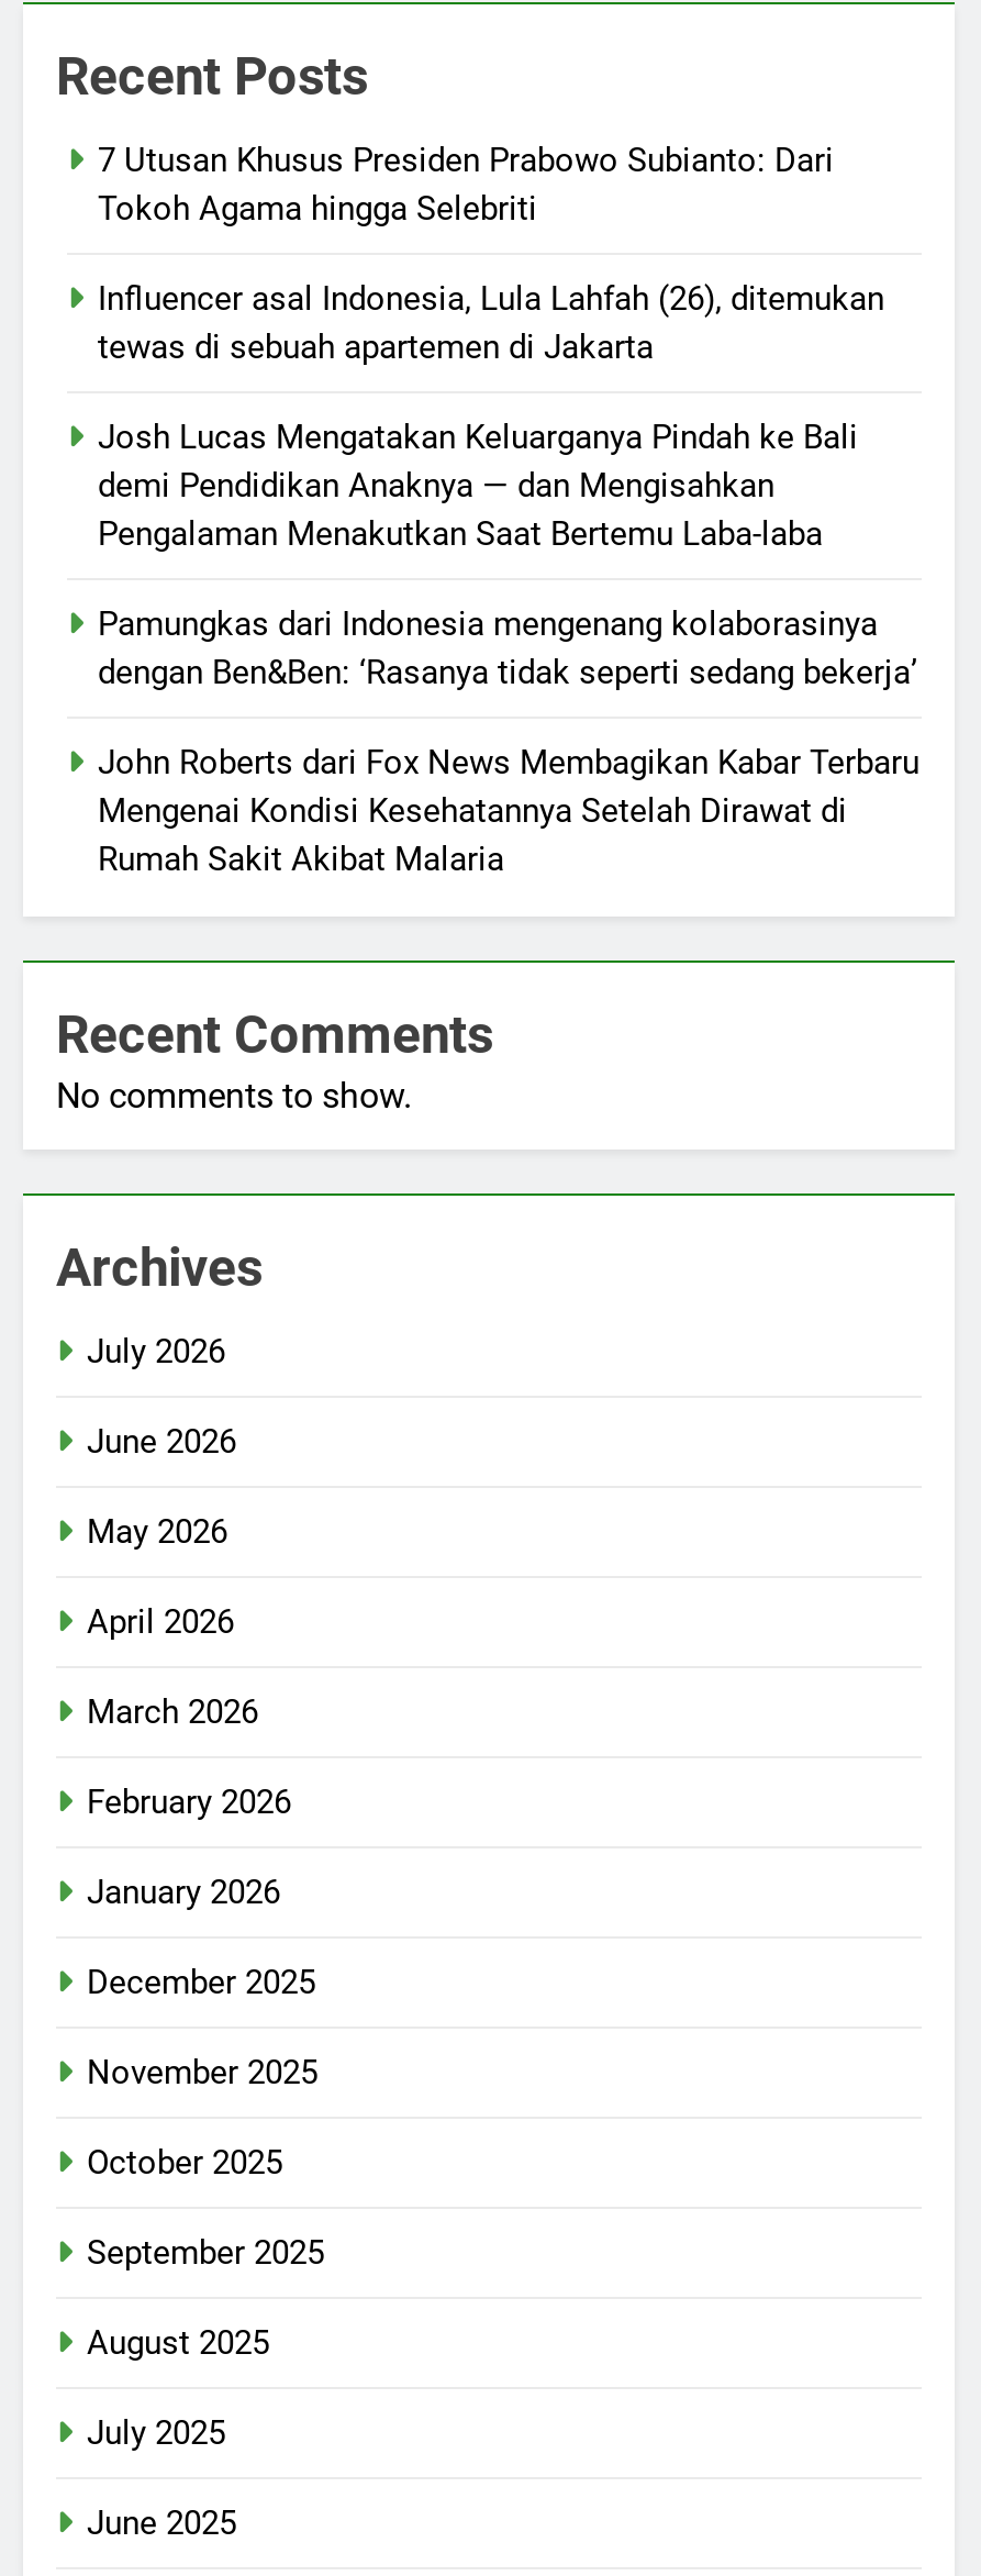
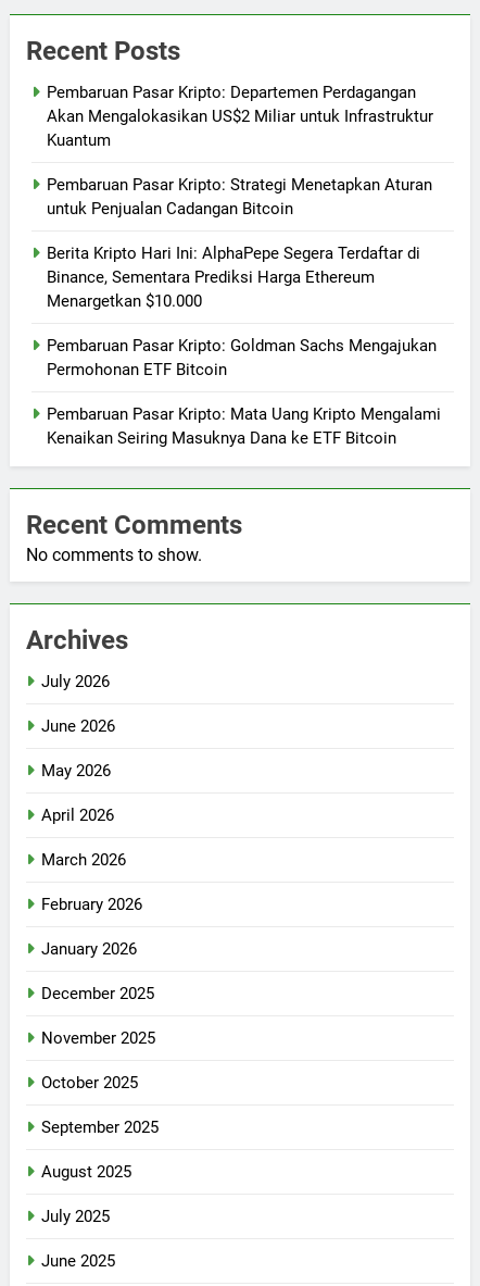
- 7 Utusan Khusus Presiden Prabowo Subianto: Dari
- Tokoh Agama hingga Selebriti
+ Pembaruan Pasar Kripto: Departemen Perdagangan
+ Akan Mengalokasikan US$2 Miliar untuk Infrastruktur
+ Kuantum

- Influencer asal Indonesia, Lula Lahfah (26), ditemukan
- tewas di sebuah apartemen di Jakarta
+ Pembaruan Pasar Kripto: Strategi Menetapkan Aturan
+ untuk Penjualan Cadangan Bitcoin

- Josh Lucas Mengatakan Keluarganya Pindah ke Bali
- demi Pendidikan Anaknya — dan Mengisahkan
- Pengalaman Menakutkan Saat Bertemu Laba-laba
+ Berita Kripto Hari Ini: AlphaPepe Segera Terdaftar di
+ Binance, Sementara Prediksi Harga Ethereum
+ Menargetkan $10.000

- Pamungkas dari Indonesia mengenang kolaborasinya
- dengan Ben&Ben: ‘Rasanya tidak seperti sedang bekerja’
+ Pembaruan Pasar Kripto: Goldman Sachs Mengajukan
+ Permohonan ETF Bitcoin

- John Roberts dari Fox News Membagikan Kabar Terbaru
- Mengenai Kondisi Kesehatannya Setelah Dirawat di
- Rumah Sakit Akibat Malaria
+ Pembaruan Pasar Kripto: Mata Uang Kripto Mengalami
+ Kenaikan Seiring Masuknya Dana ke ETF Bitcoin
